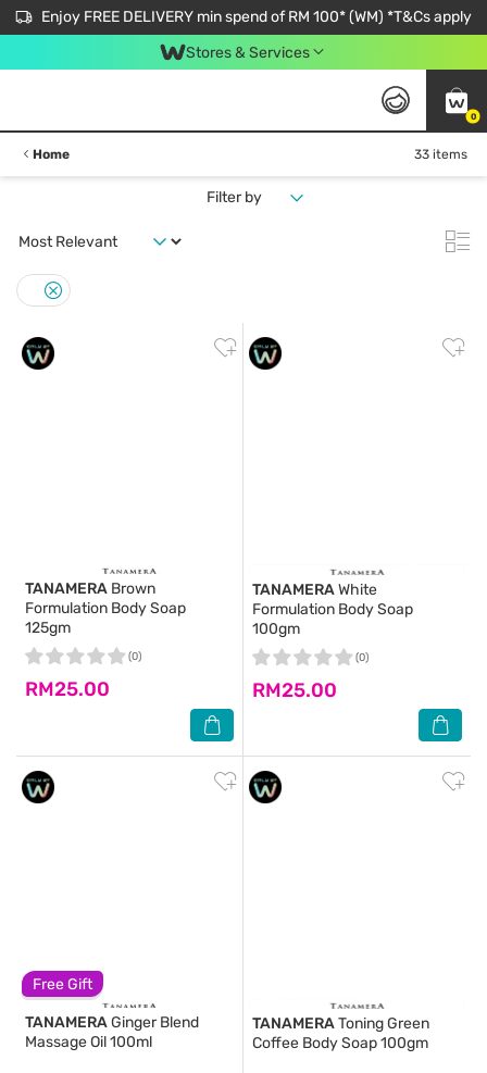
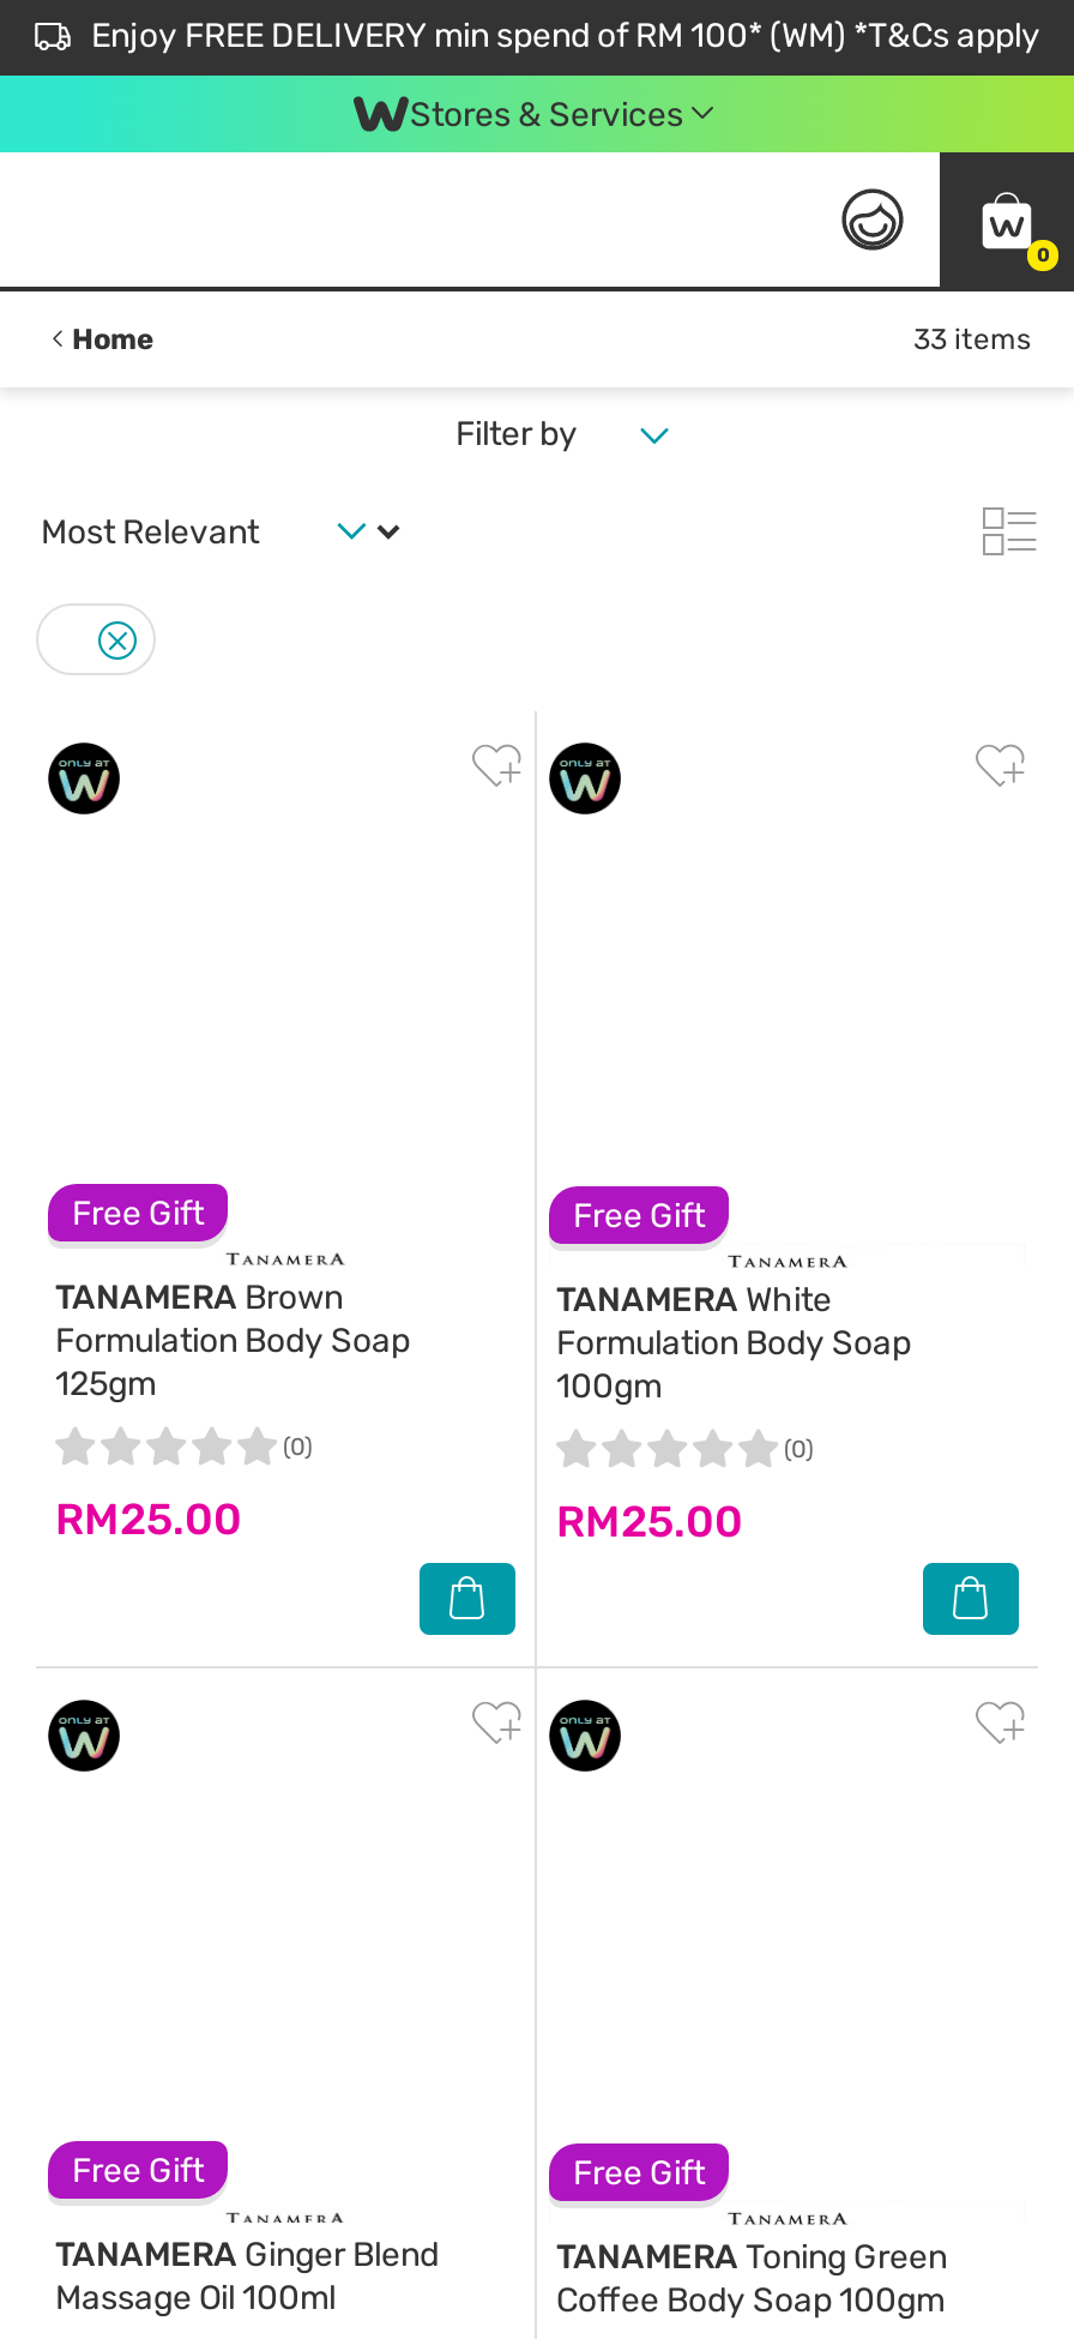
+ Free Gift

+ Free Gift

+ Free Gift
